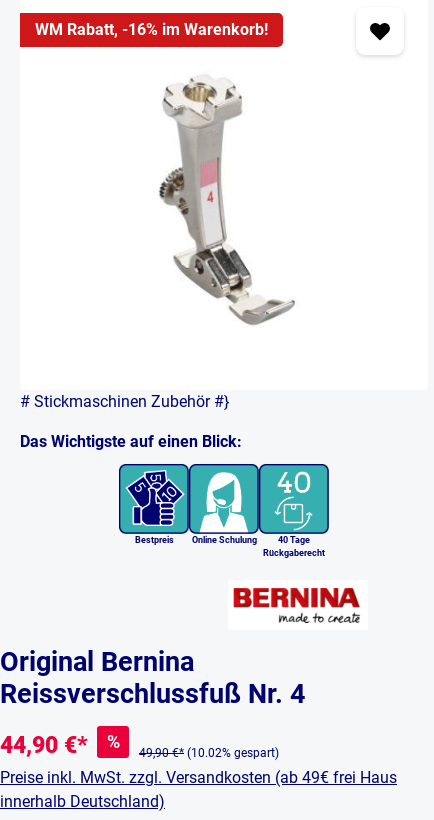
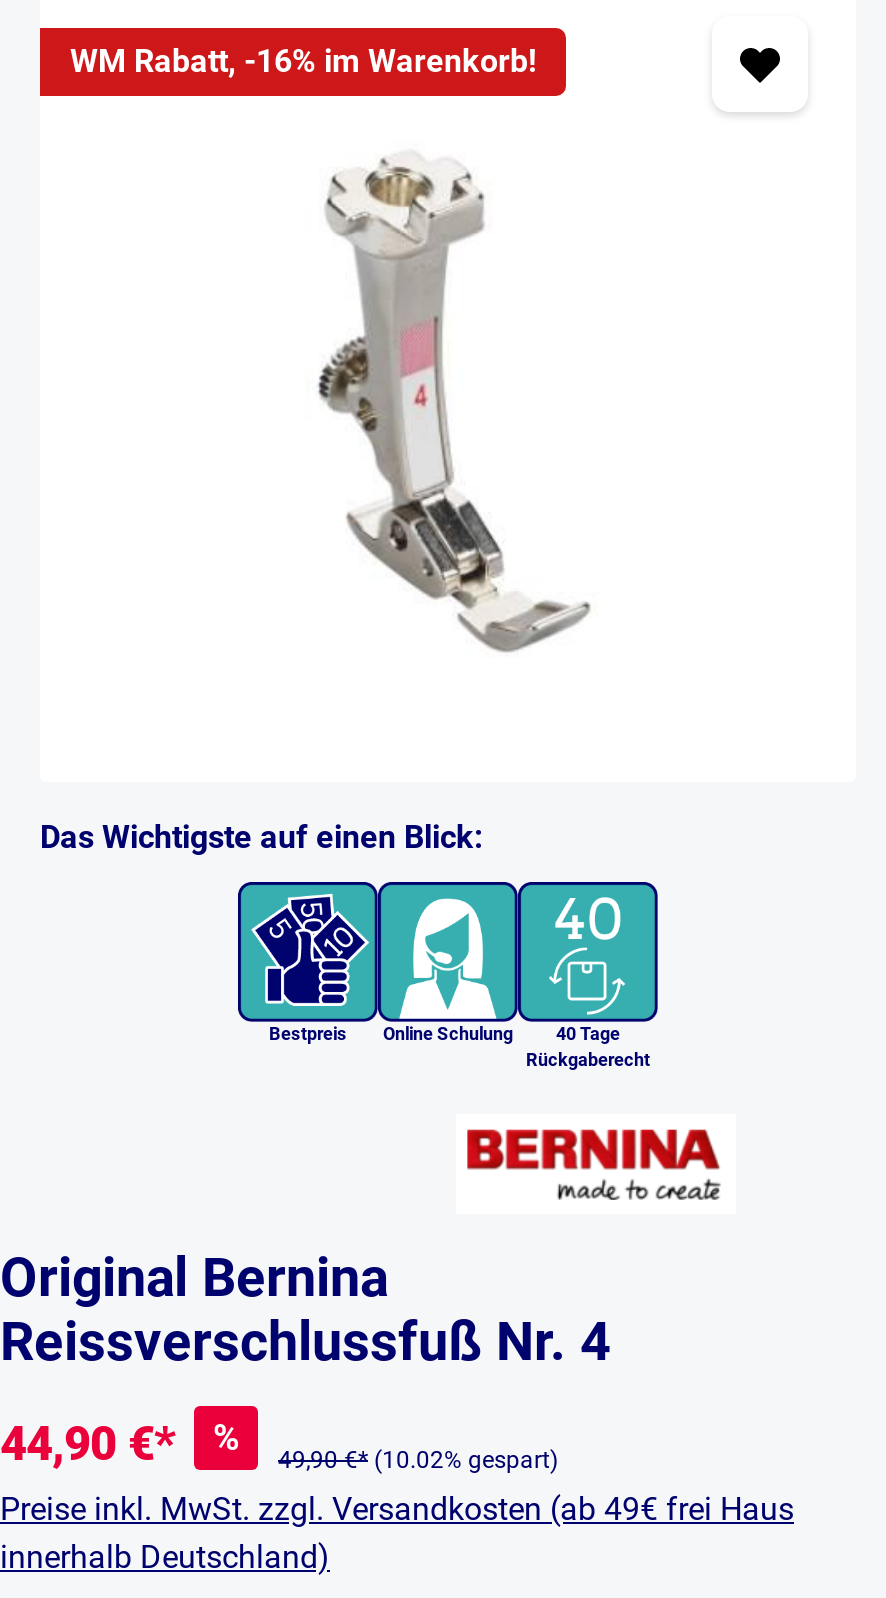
- # Stickmaschinen Zubehör #}
